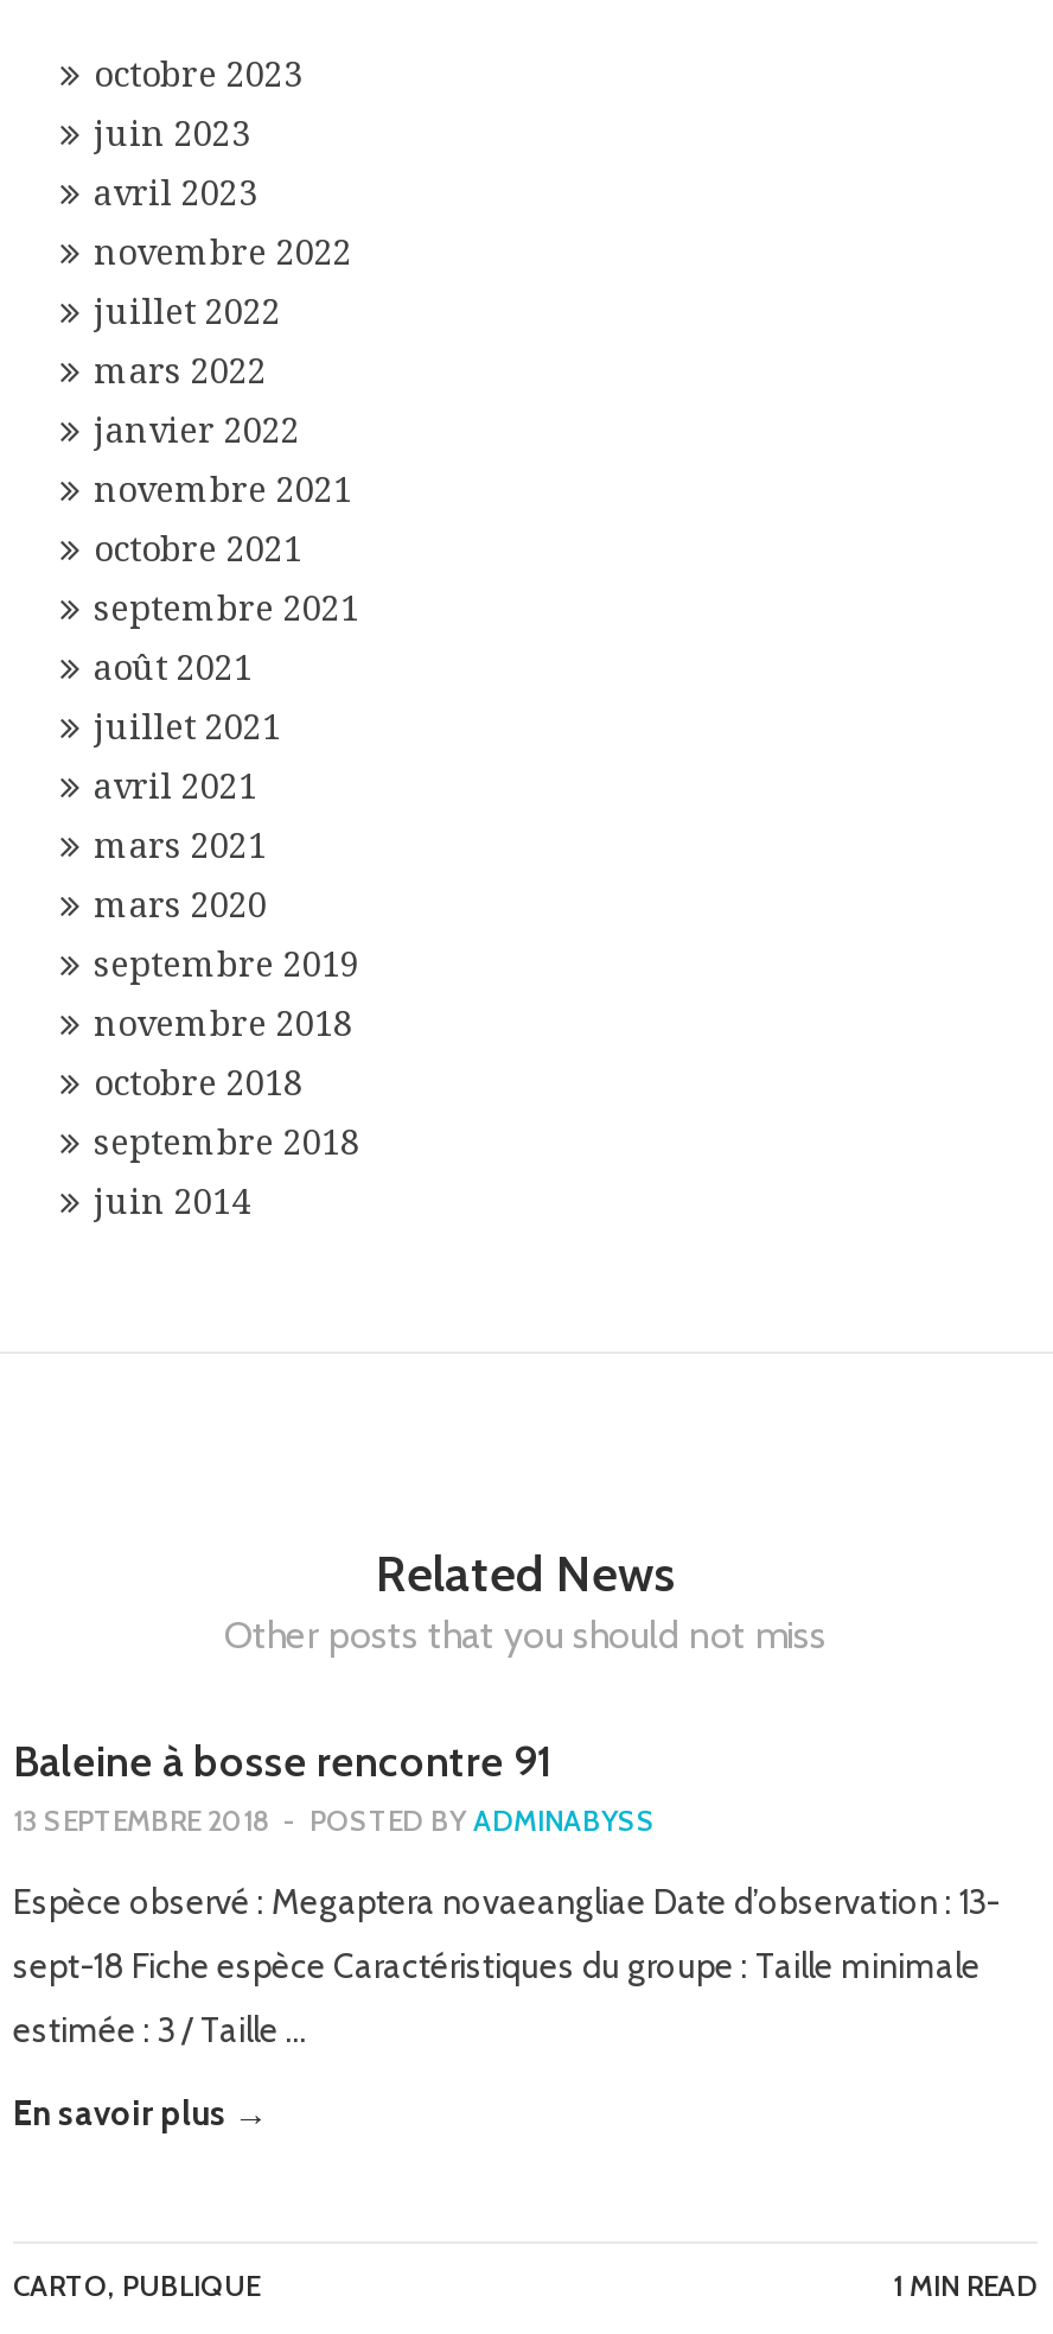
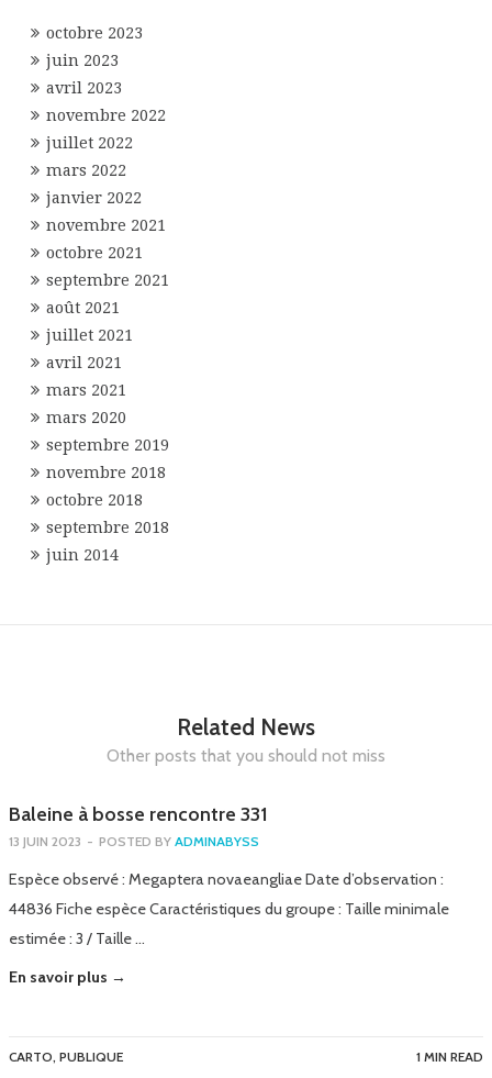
- Baleine à bosse rencontre 91
- 13 SEPTEMBRE 2018 - POSTED BY ADMINABYSS
+ Baleine à bosse rencontre 331
+ 13 JUIN 2023 - POSTED BY ADMINABYSS

- Espèce observé : Megaptera novaeangliae Date d’observation : 13-
+ Espèce observé : Megaptera novaeangliae Date d’observation :

- sept-18 Fiche espèce Caractéristiques du groupe : Taille minimale
+ 44836 Fiche espèce Caractéristiques du groupe : Taille minimale
